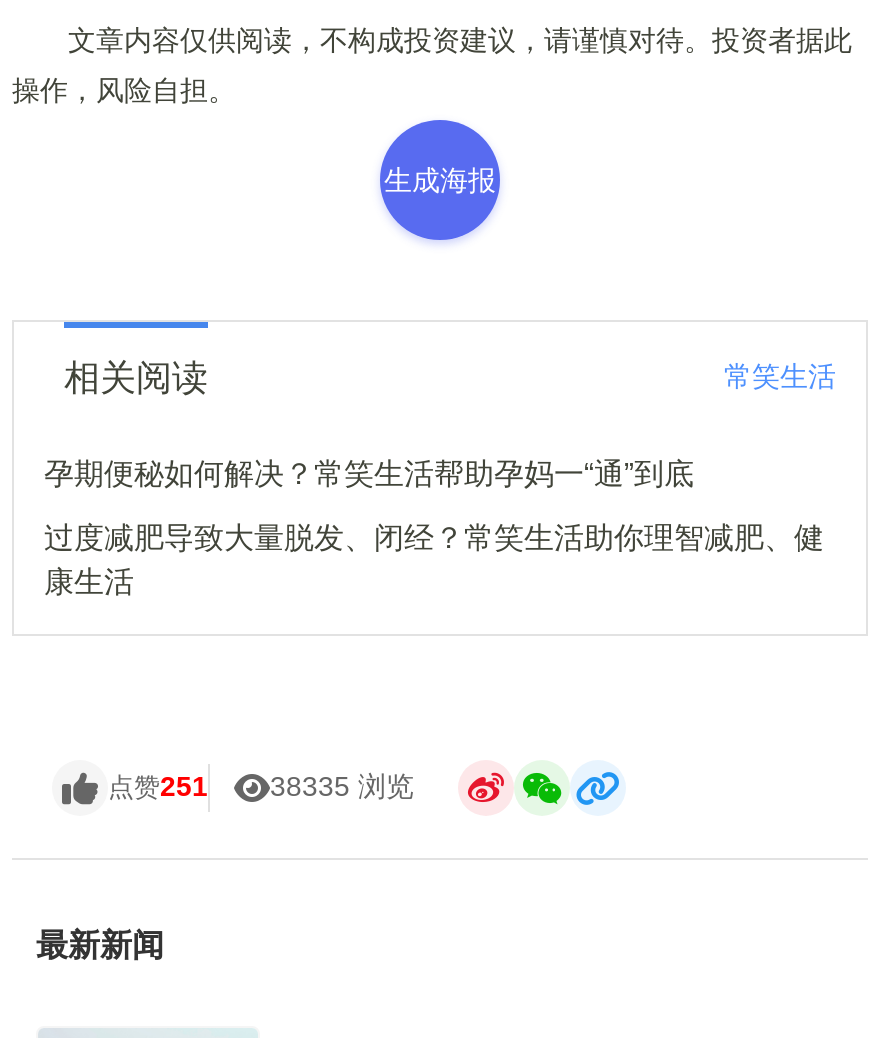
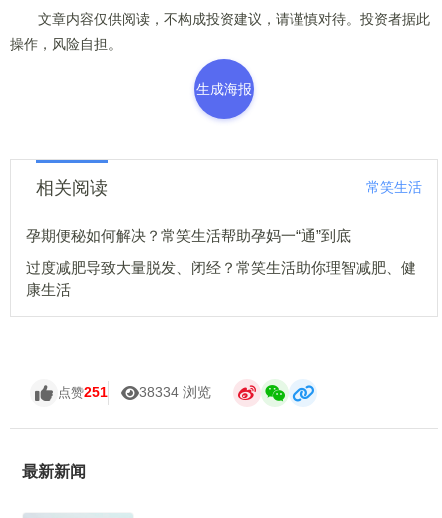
- 点赞251 38335 浏览
+ 点赞251 38334 浏览
